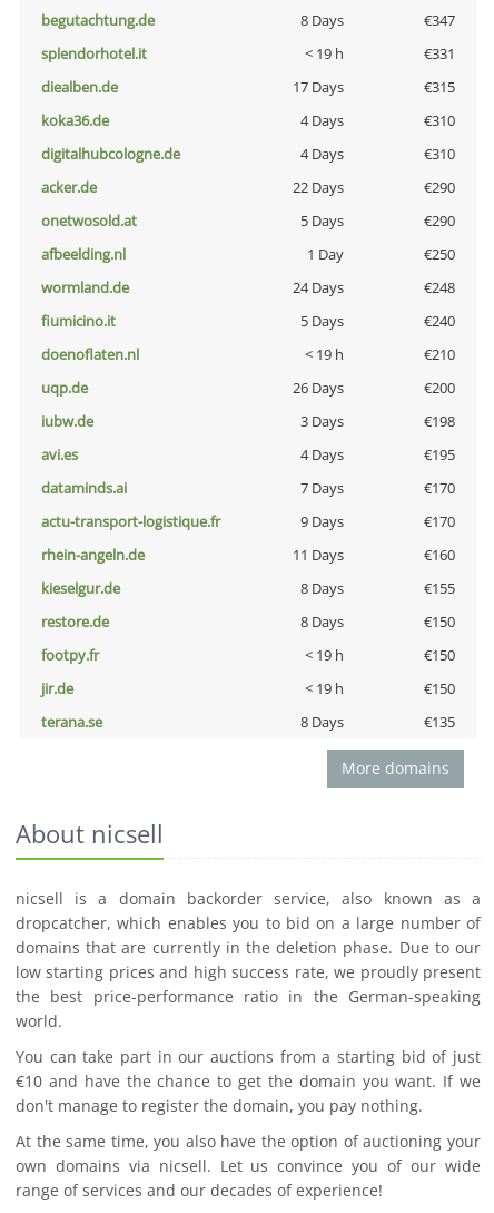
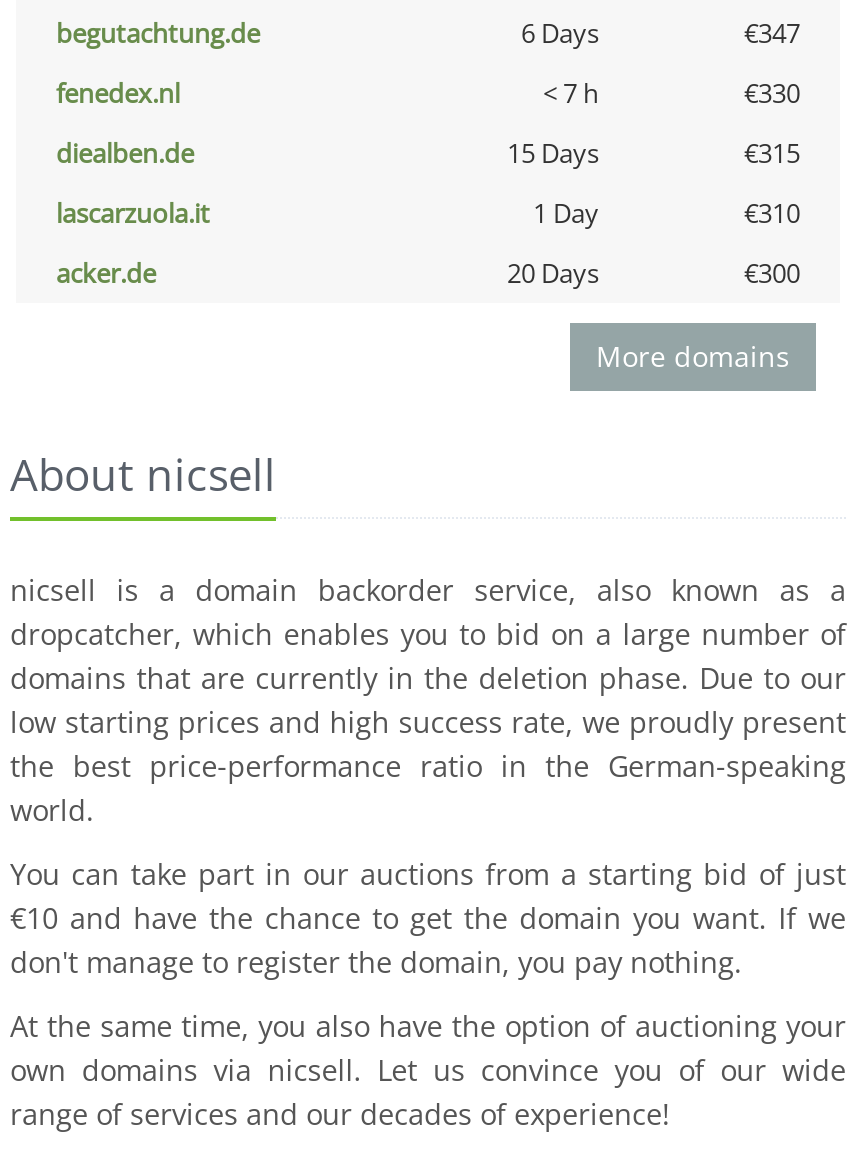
- 8 Days
+ 6 Days

- splendorhotel.it
- < 19 h
- €331
+ fenedex.nl
+ < 7 h
+ €330

- 17 Days
+ 15 Days

- koka36.de
- 4 Days
- €310
- digitalhubcologne.de
- 4 Days
+ lascarzuola.it
+ 1 Day

- 22 Days
- €290
- onetwosold.at
- 5 Days
- €290
- afbeelding.nl
- 1 Day
- €250
- wormland.de
- 24 Days
- €248
- fiumicino.it
- 5 Days
- €240
- doenoflaten.nl
- < 19 h
- €210
- uqp.de
- 26 Days
- €200
- iubw.de
- 3 Days
- €198
- avi.es
- 4 Days
- €195
- dataminds.ai
- 7 Days
- €170
- actu-transport-logistique.fr
- 9 Days
- €170
- rhein-angeln.de
- 11 Days
- €160
- kieselgur.de
- 8 Days
- €155
- restore.de
- 8 Days
- €150
- footpy.fr
- < 19 h
- €150
- jir.de
- < 19 h
- €150
- terana.se
- 8 Days
- €135
+ 20 Days
+ €300
